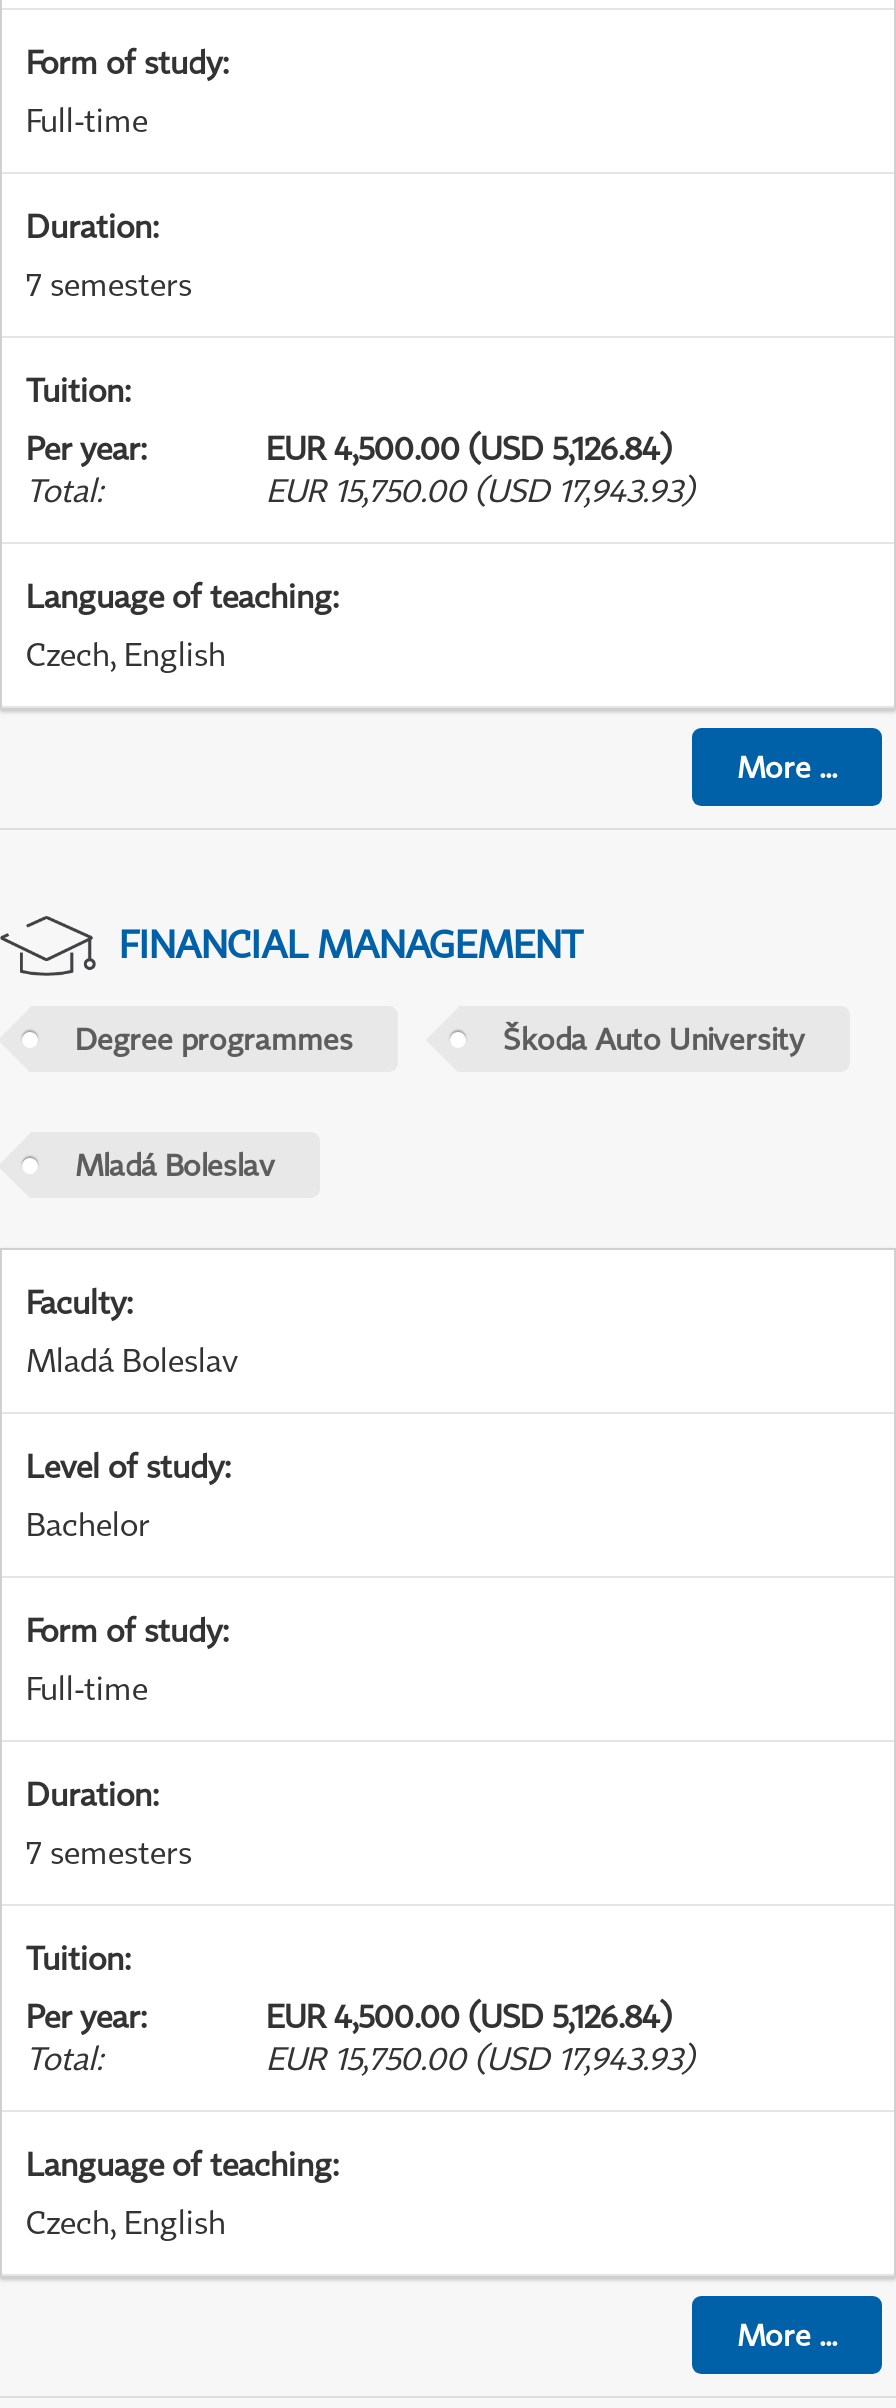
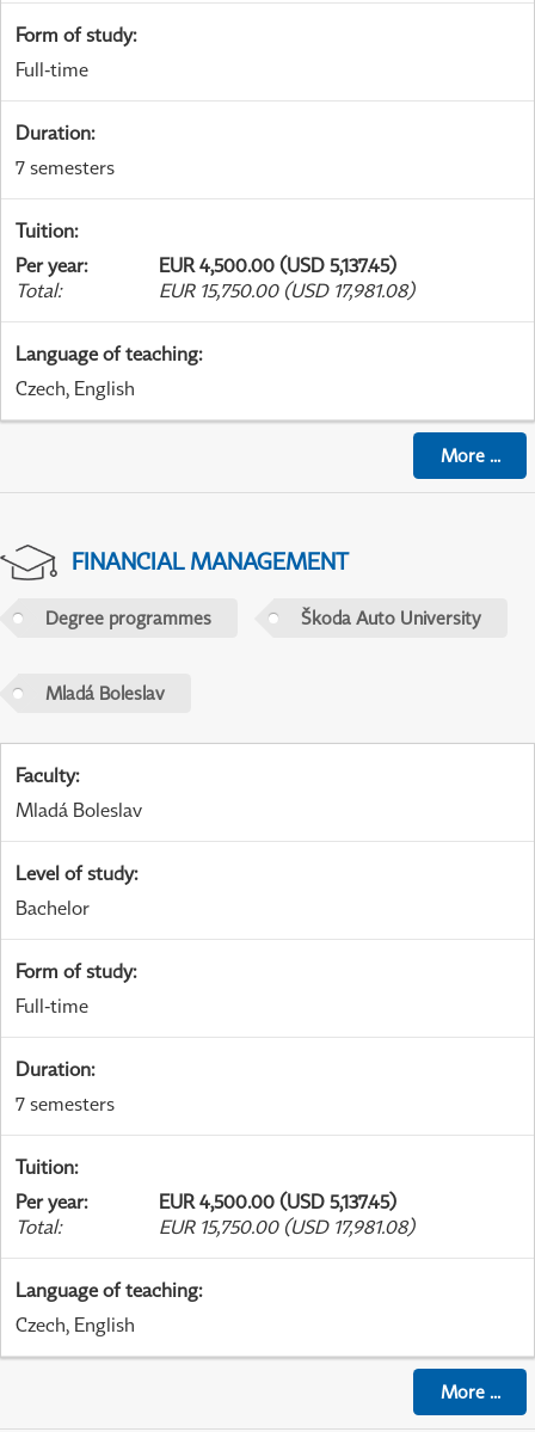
- EUR 4,500.00 (USD 5,126.84)
+ EUR 4,500.00 (USD 5,137.45)

- EUR 15,750.00 (USD 17,943.93)
+ EUR 15,750.00 (USD 17,981.08)

- EUR 4,500.00 (USD 5,126.84)
+ EUR 4,500.00 (USD 5,137.45)

- EUR 15,750.00 (USD 17,943.93)
+ EUR 15,750.00 (USD 17,981.08)
